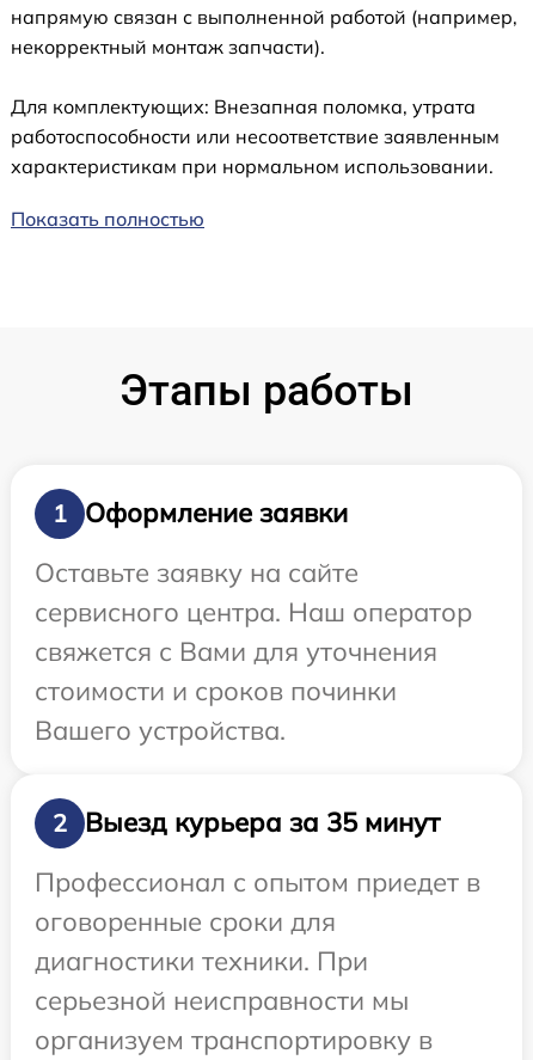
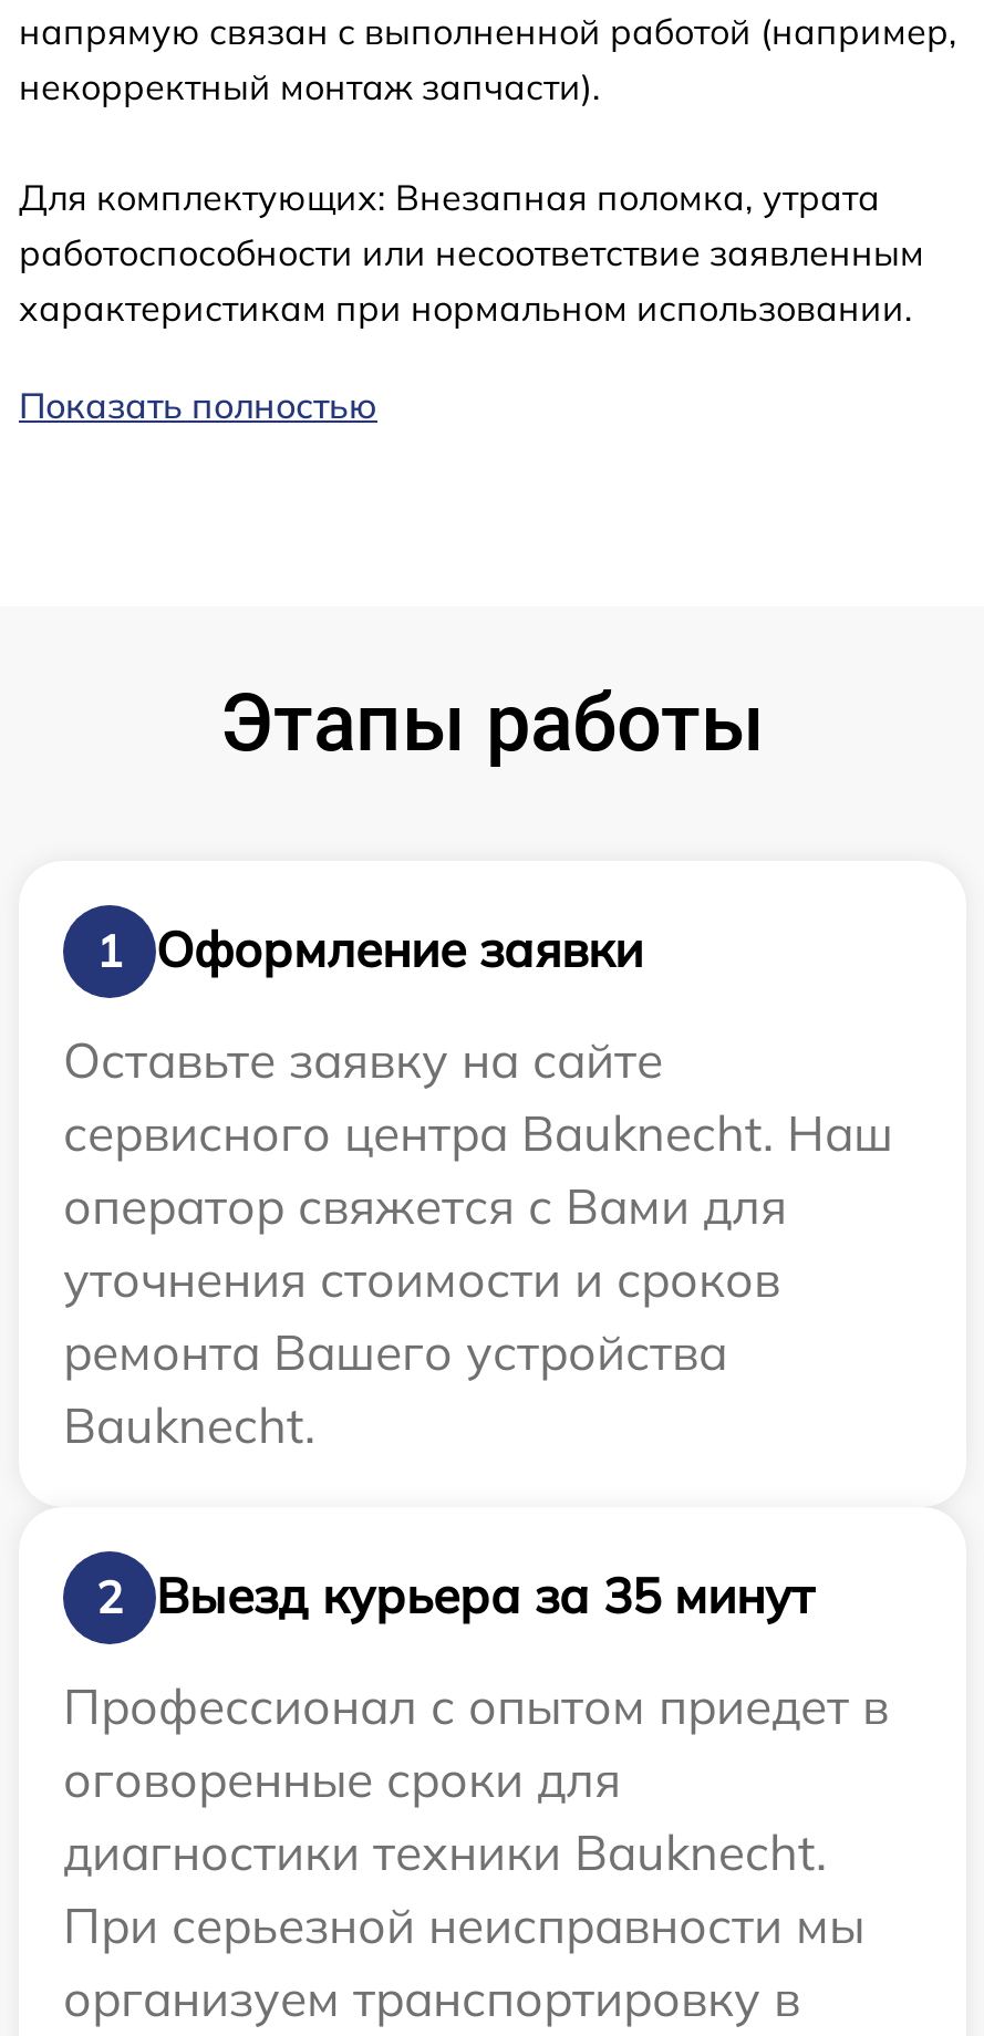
- сервисного центра. Наш оператор
- свяжется с Вами для уточнения
- стоимости и сроков починки
- Вашего устройства.
+ сервисного центра Bauknecht. Наш
+ оператор свяжется с Вами для
+ уточнения стоимости и сроков
+ ремонта Вашего устройства
+ Bauknecht.

- диагностики техники. При
- серьезной неисправности мы
+ диагностики техники Bauknecht.
+ При серьезной неисправности мы
